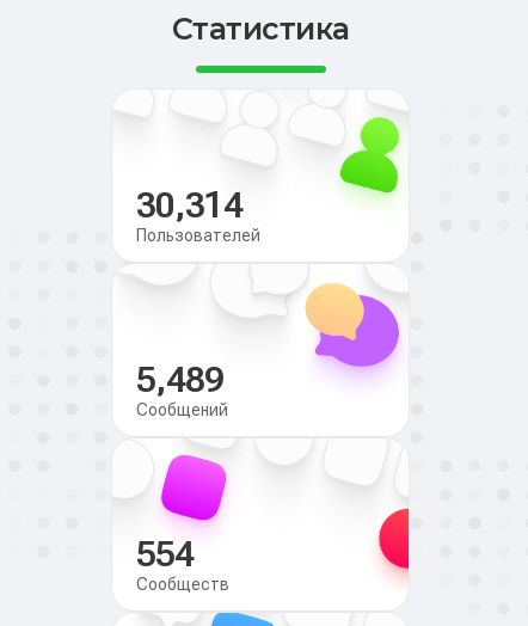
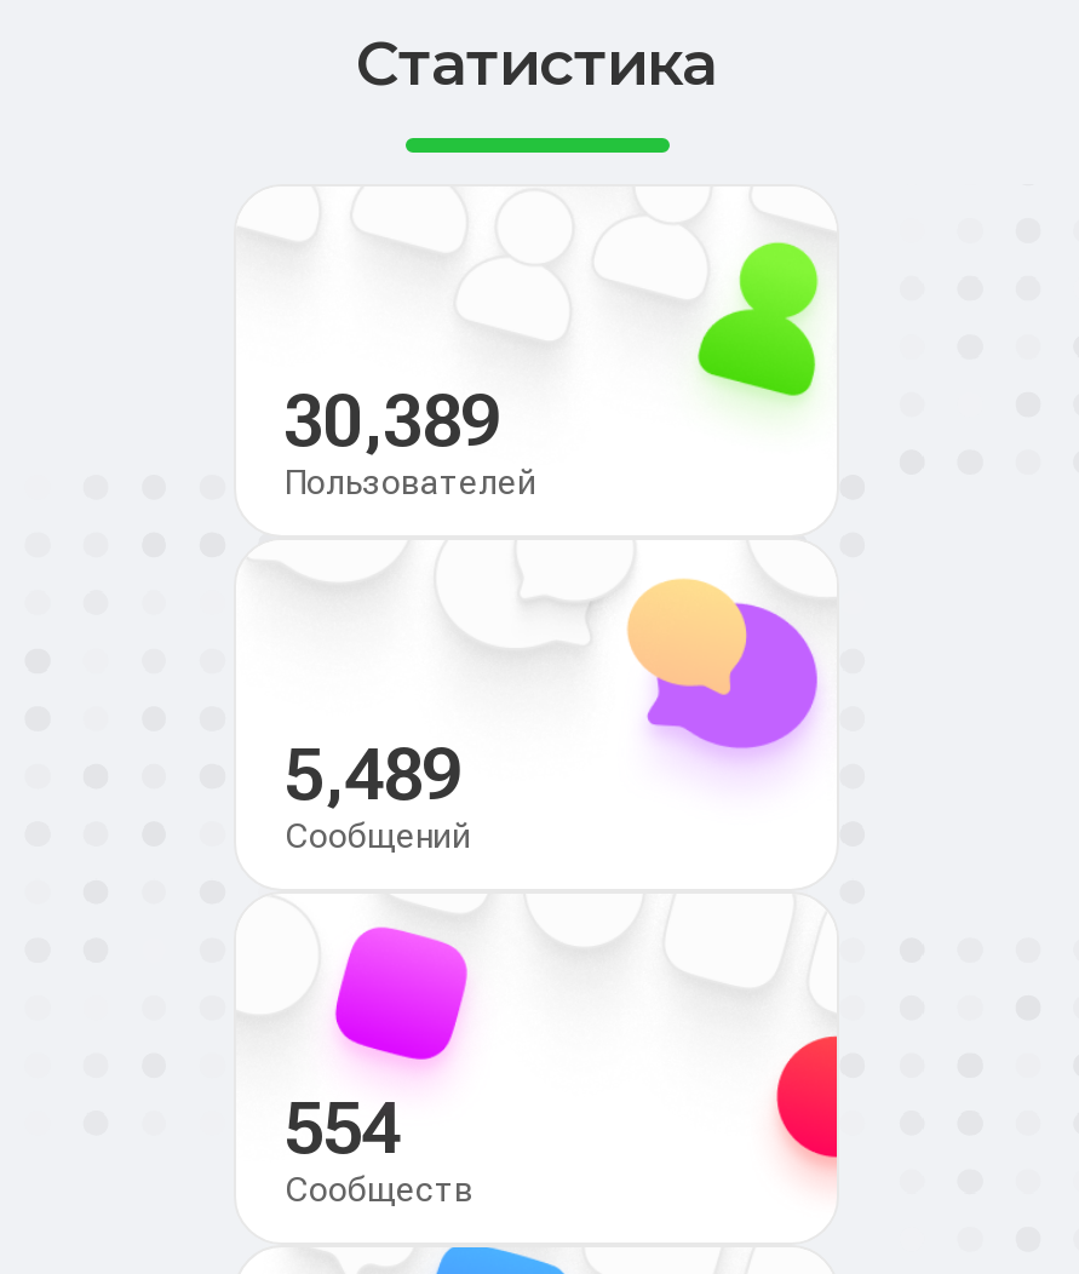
- 30,314
+ 30,389
